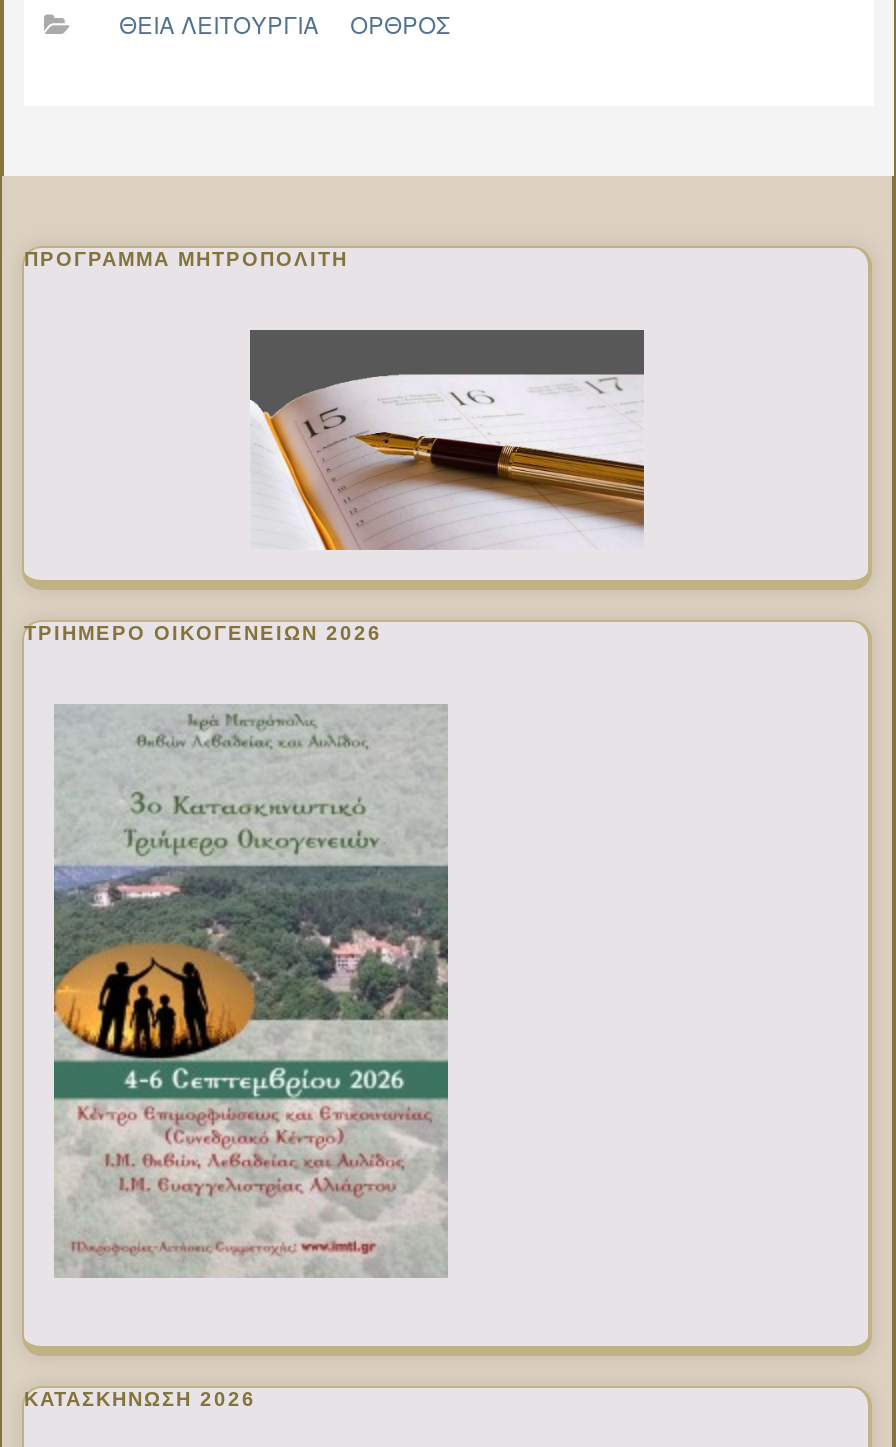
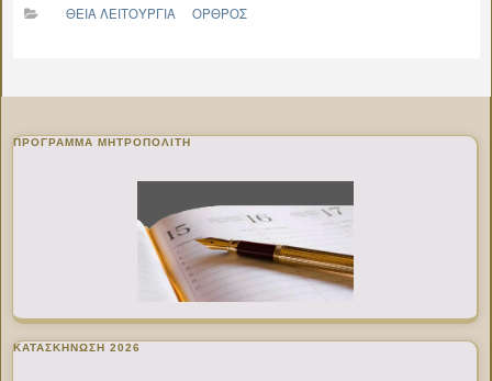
- ΤΡΙΗΜΕΡΟ ΟΙΚΟΓΕΝΕΙΩΝ 2026

- [image]
